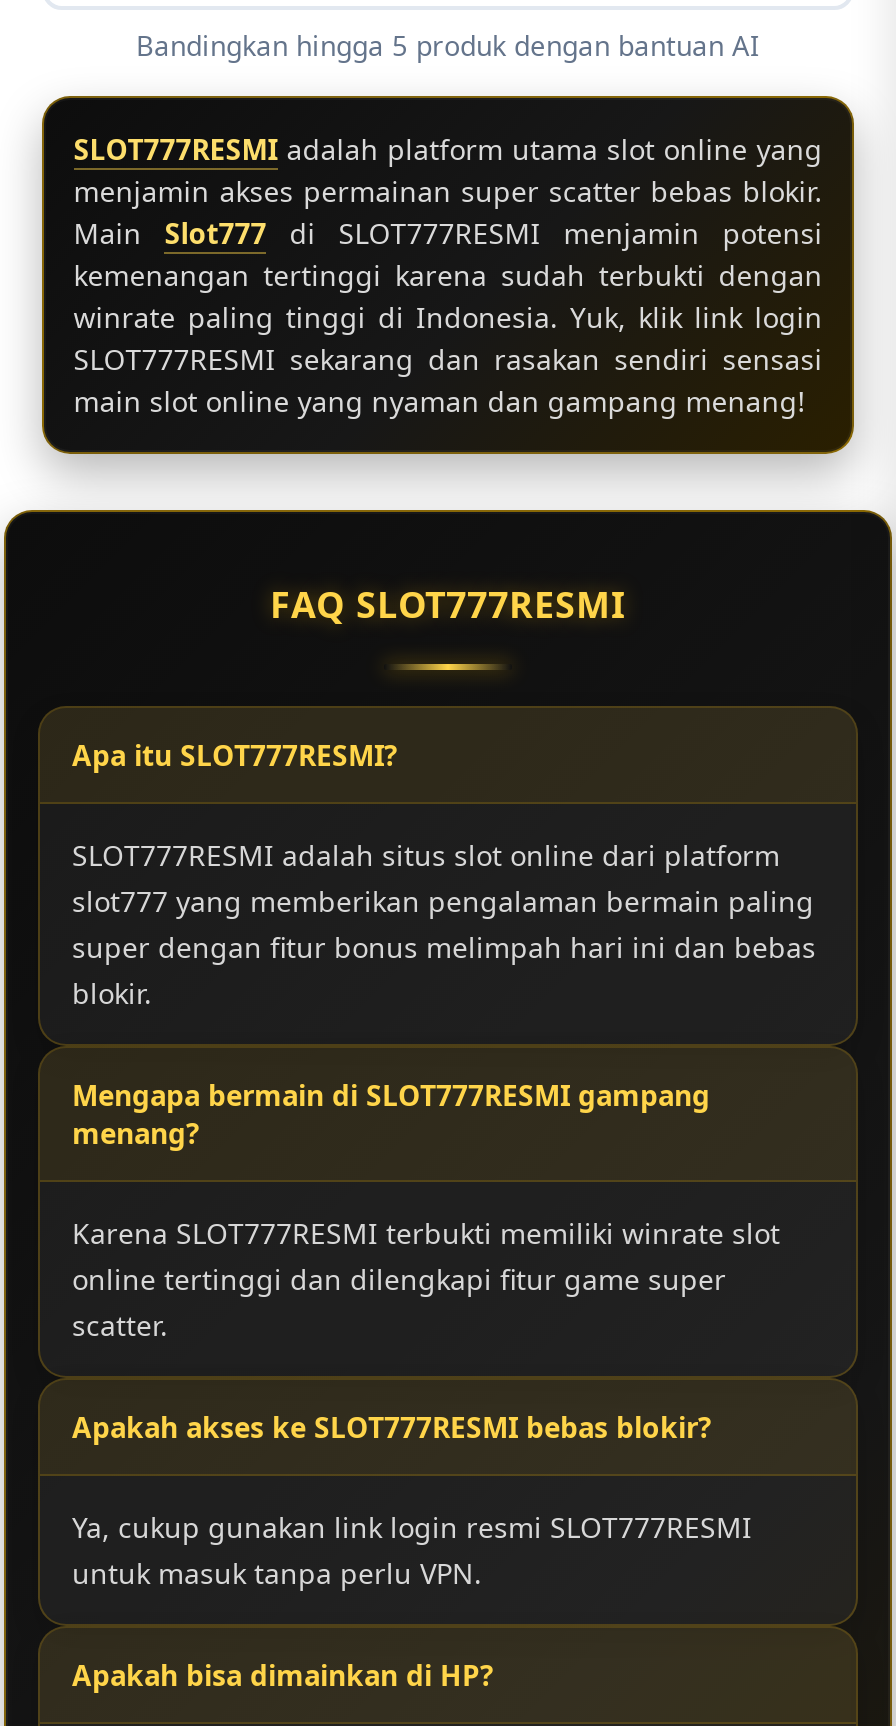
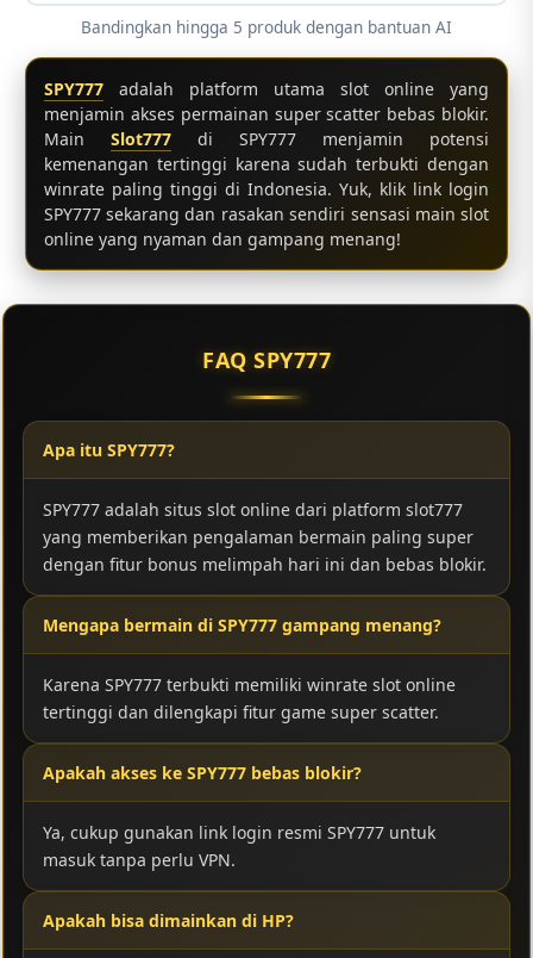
- SLOT777RESMI adalah platform utama slot online yang
+ SPY777 adalah platform utama slot online yang

- Main Slot777 di SLOT777RESMI menjamin potensi
+ Main Slot777 di SPY777 menjamin potensi

- SLOT777RESMI sekarang dan rasakan sendiri sensasi
- main slot online yang nyaman dan gampang menang!
+ SPY777 sekarang dan rasakan sendiri sensasi main slot
+ online yang nyaman dan gampang menang!

- FAQ SLOT777RESMI
+ FAQ SPY777

- Apa itu SLOT777RESMI?
+ Apa itu SPY777?

- SLOT777RESMI adalah situs slot online dari platform
- slot777 yang memberikan pengalaman bermain paling
- super dengan fitur bonus melimpah hari ini dan bebas
- blokir.
+ SPY777 adalah situs slot online dari platform slot777
+ yang memberikan pengalaman bermain paling super
+ dengan fitur bonus melimpah hari ini dan bebas blokir.

- Mengapa bermain di SLOT777RESMI gampang
- menang?
+ Mengapa bermain di SPY777 gampang menang?

- Karena SLOT777RESMI terbukti memiliki winrate slot
- online tertinggi dan dilengkapi fitur game super
- scatter.
+ Karena SPY777 terbukti memiliki winrate slot online
+ tertinggi dan dilengkapi fitur game super scatter.

- Apakah akses ke SLOT777RESMI bebas blokir?
+ Apakah akses ke SPY777 bebas blokir?

- Ya, cukup gunakan link login resmi SLOT777RESMI
- untuk masuk tanpa perlu VPN.
+ Ya, cukup gunakan link login resmi SPY777 untuk
+ masuk tanpa perlu VPN.
